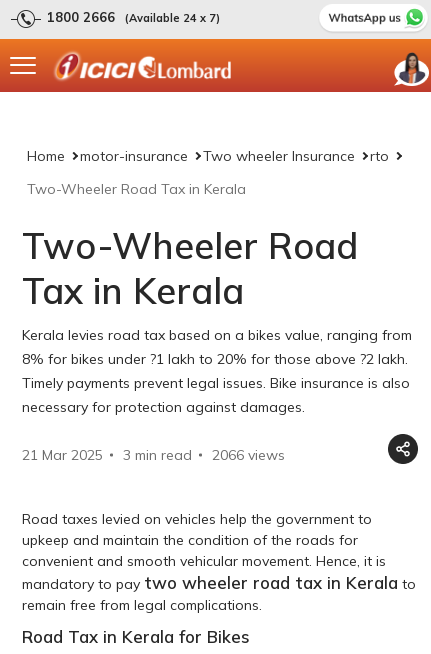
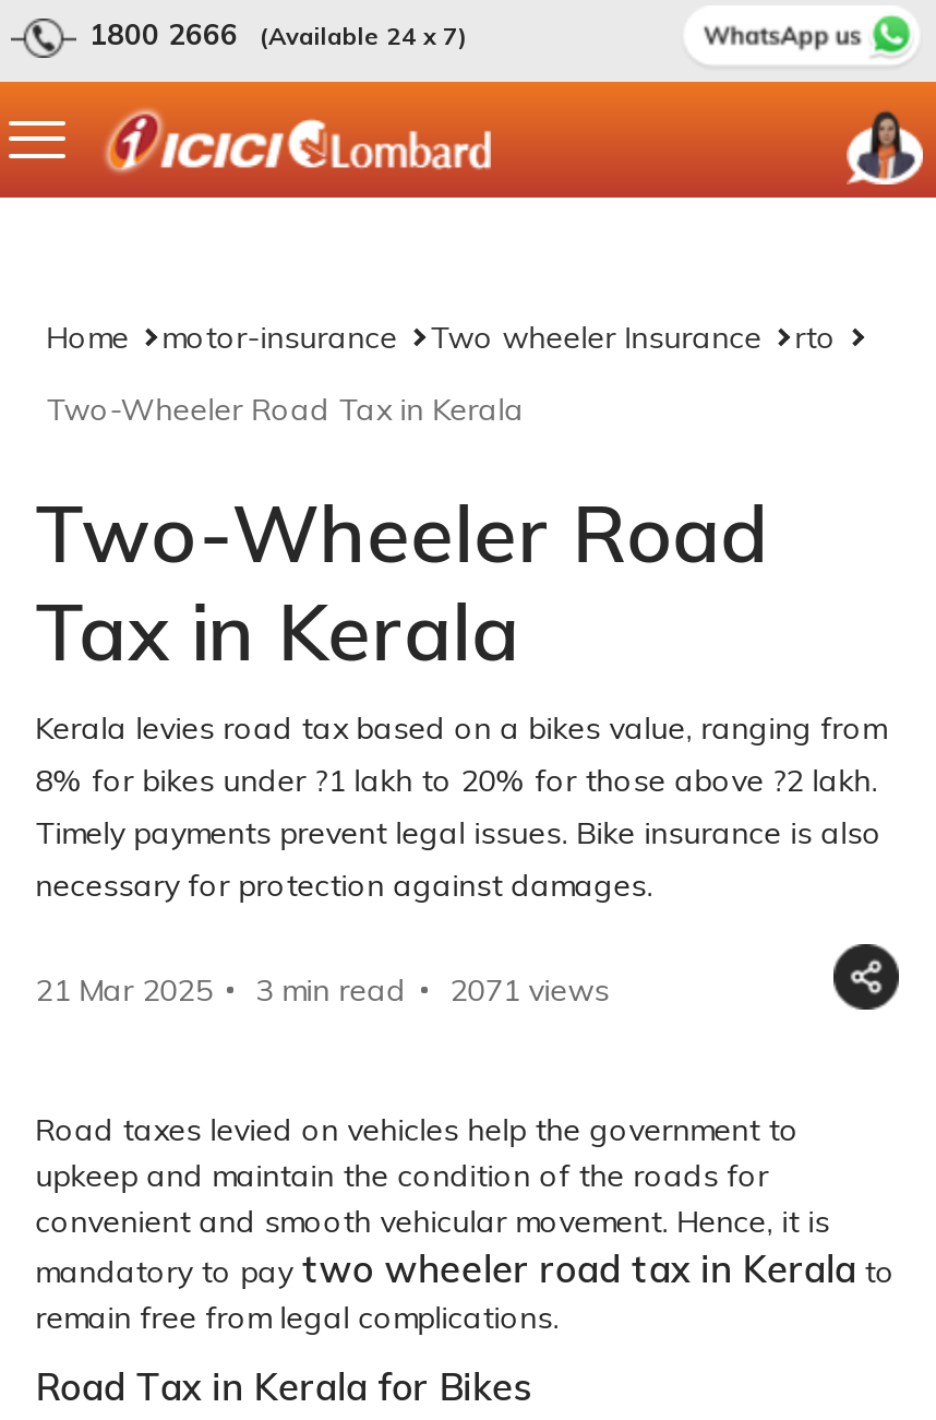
- 21 Mar 2025 3 min read 2066 views
+ 21 Mar 2025 3 min read 2071 views
